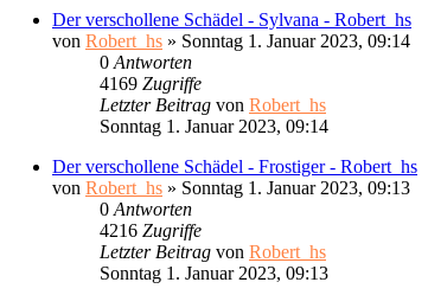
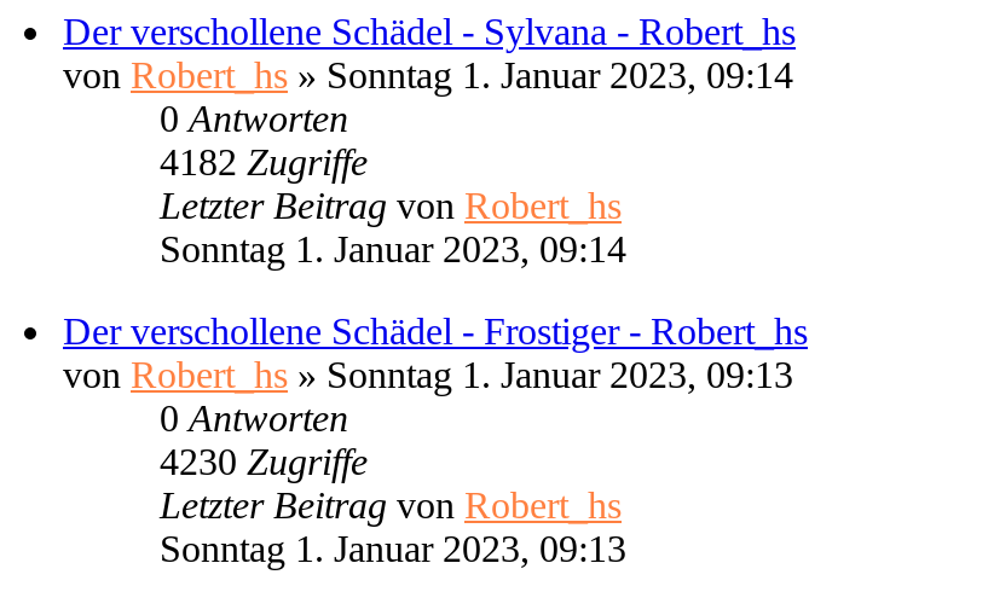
- 4169 Zugriffe
+ 4182 Zugriffe

- 4216 Zugriffe
+ 4230 Zugriffe
